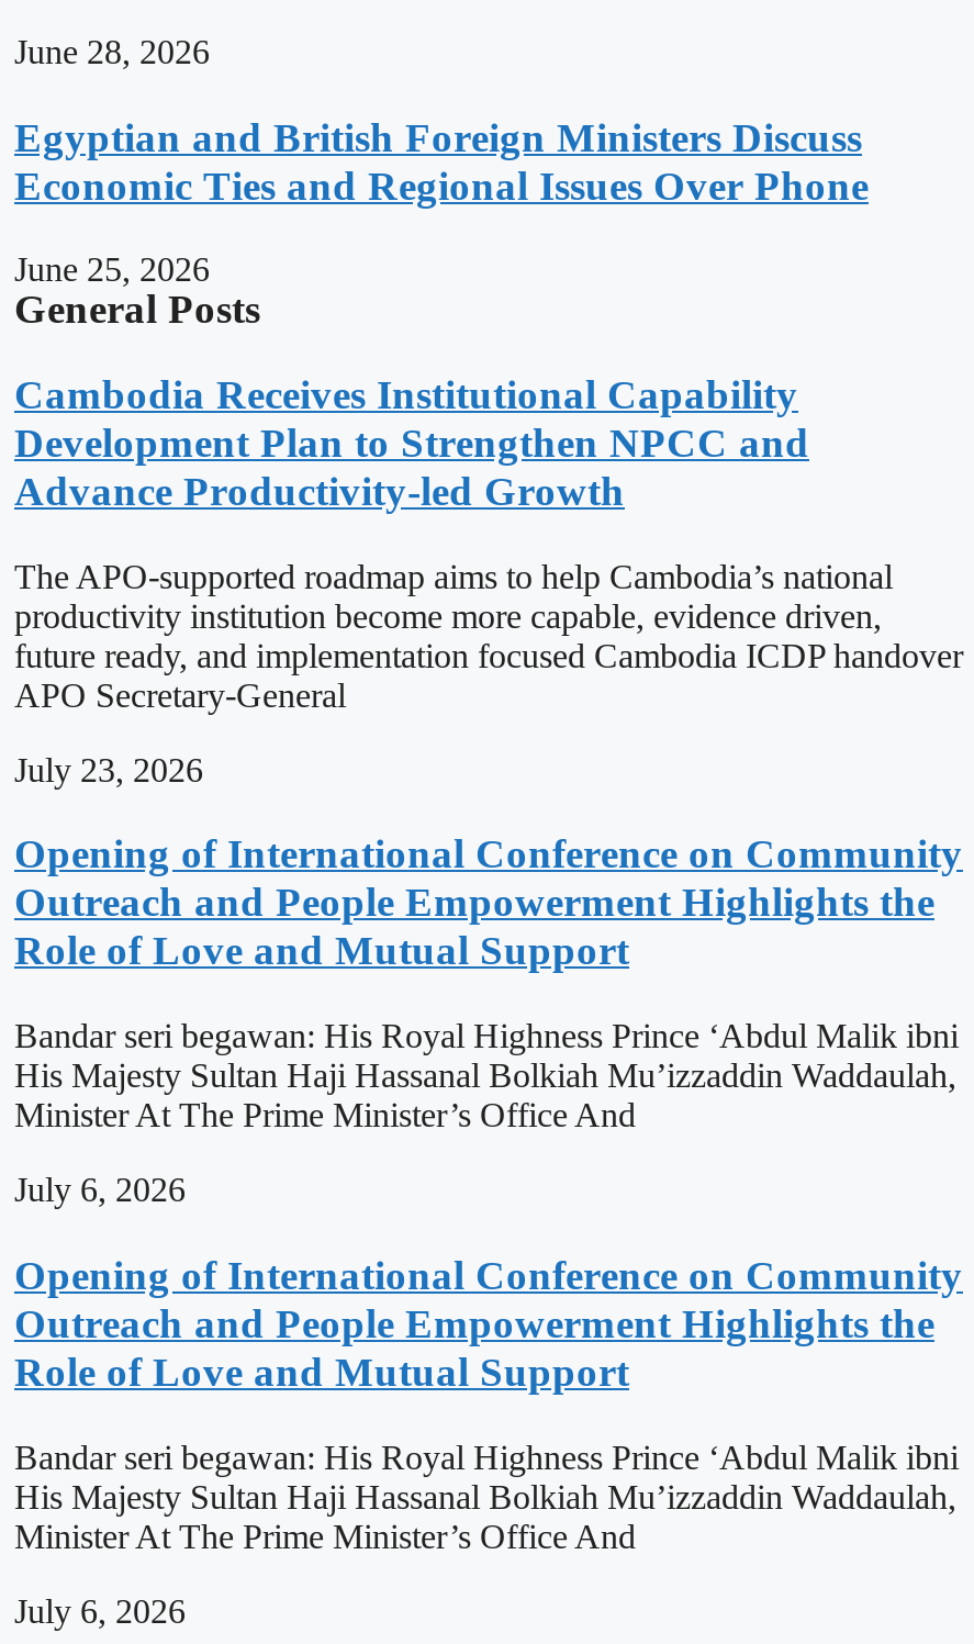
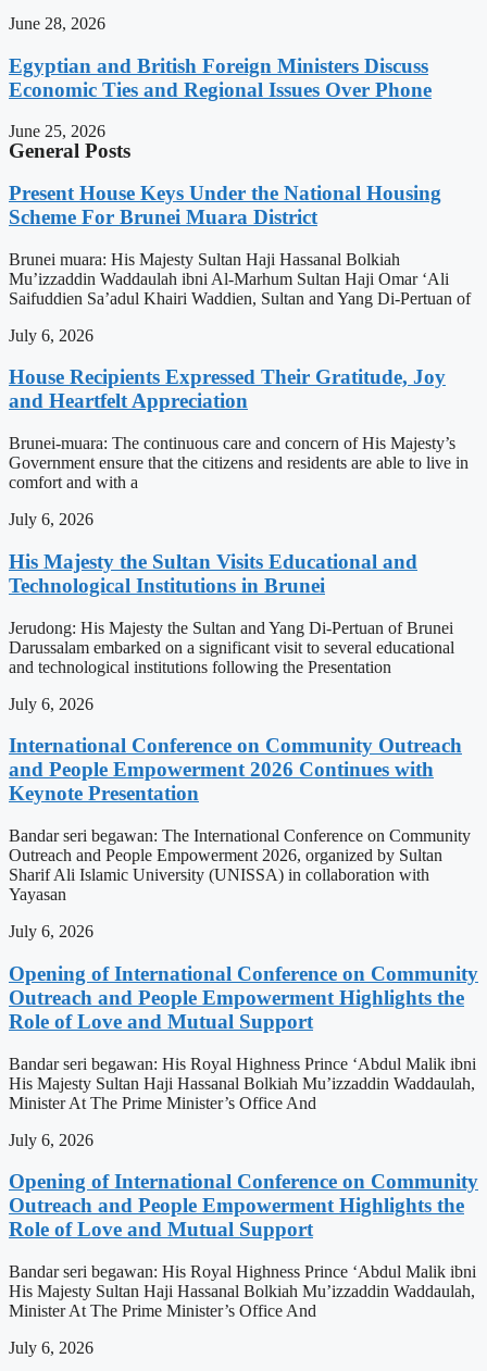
- Cambodia Receives Institutional Capability
- Development Plan to Strengthen NPCC and
- Advance Productivity-led Growth
- The APO-supported roadmap aims to help Cambodia’s national
- productivity institution become more capable, evidence driven,
- future ready, and implementation focused Cambodia ICDP handover
- APO Secretary-General
- July 23, 2026
+ Present House Keys Under the National Housing
+ Scheme For Brunei Muara District
+ Brunei muara: His Majesty Sultan Haji Hassanal Bolkiah
+ Mu’izzaddin Waddaulah ibni Al-Marhum Sultan Haji Omar ‘Ali
+ Saifuddien Sa’adul Khairi Waddien, Sultan and Yang Di-Pertuan of
+ July 6, 2026
+ House Recipients Expressed Their Gratitude, Joy
+ and Heartfelt Appreciation
+ Brunei-muara: The continuous care and concern of His Majesty’s
+ Government ensure that the citizens and residents are able to live in
+ comfort and with a
+ July 6, 2026
+ His Majesty the Sultan Visits Educational and
+ Technological Institutions in Brunei
+ Jerudong: His Majesty the Sultan and Yang Di-Pertuan of Brunei
+ Darussalam embarked on a significant visit to several educational
+ and technological institutions following the Presentation
+ July 6, 2026
+ International Conference on Community Outreach
+ and People Empowerment 2026 Continues with
+ Keynote Presentation
+ Bandar seri begawan: The International Conference on Community
+ Outreach and People Empowerment 2026, organized by Sultan
+ Sharif Ali Islamic University (UNISSA) in collaboration with
+ Yayasan
+ July 6, 2026
